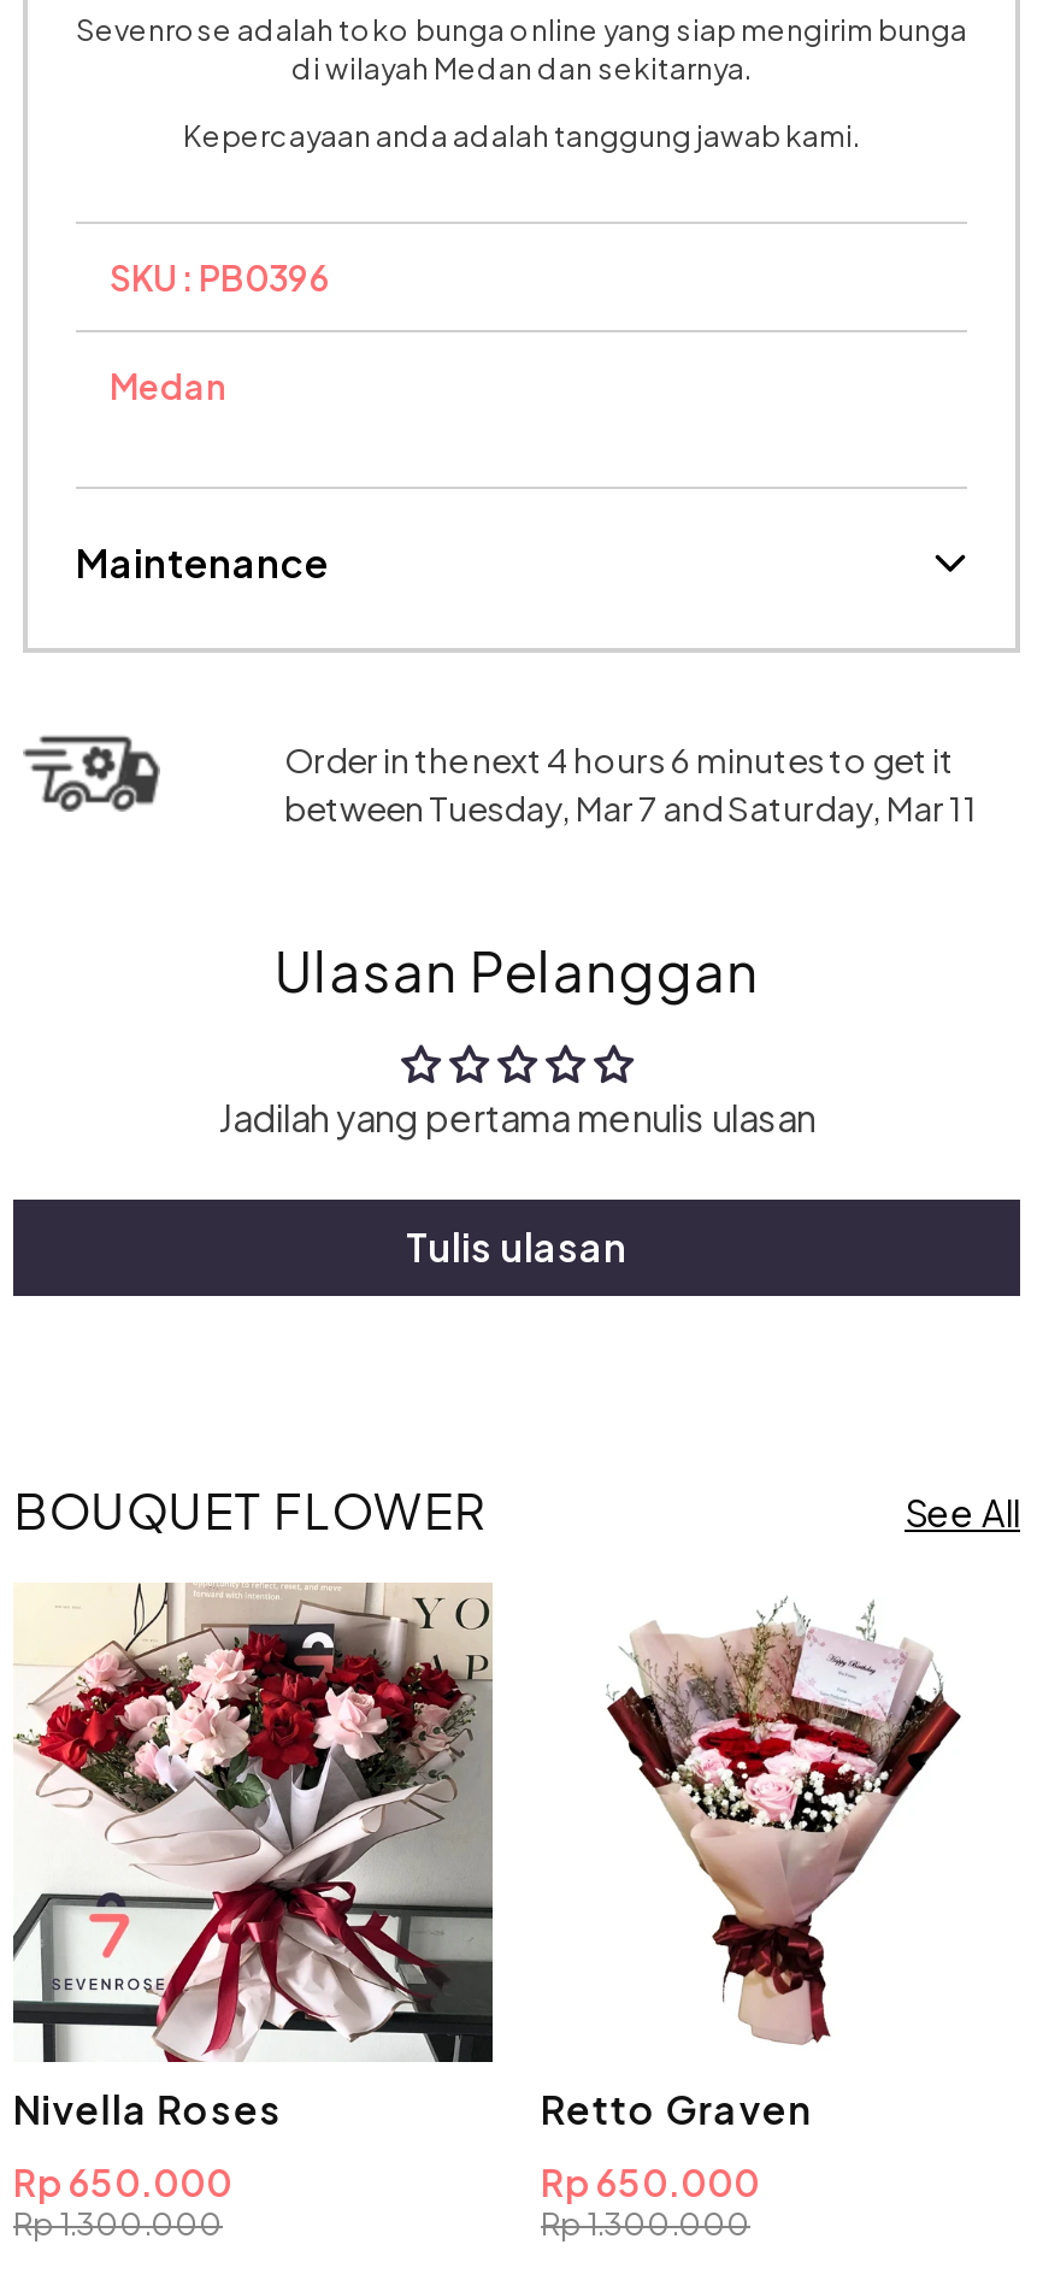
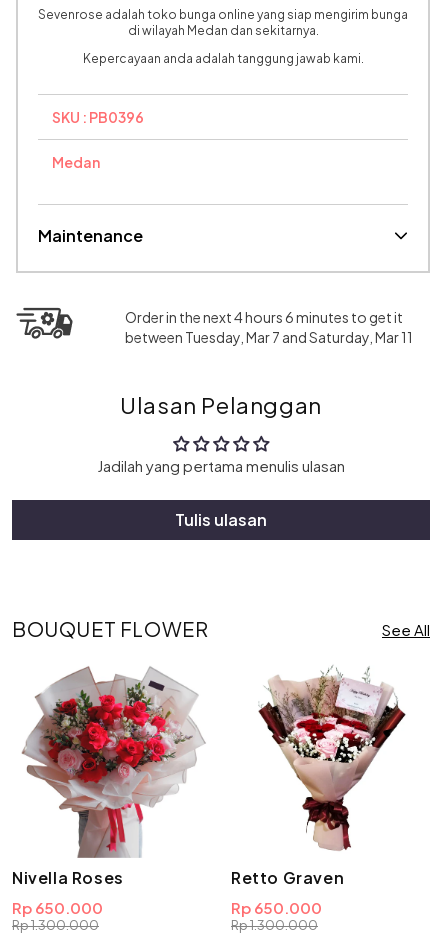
- [image]
+ [image]
